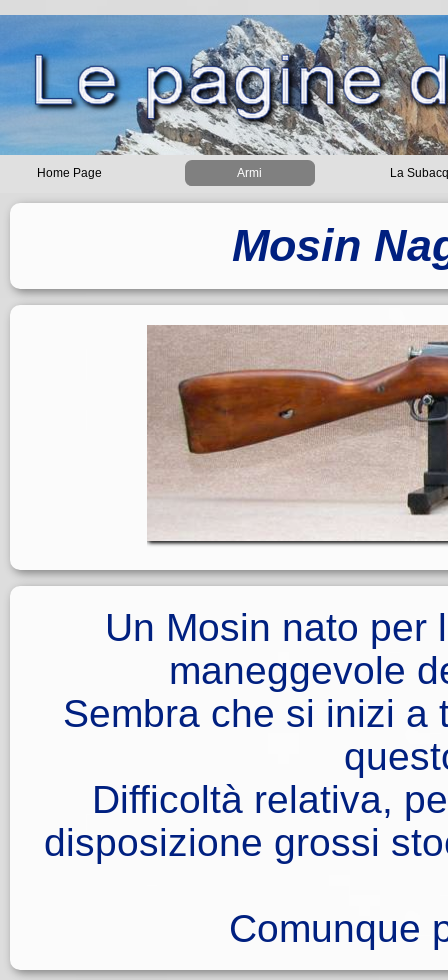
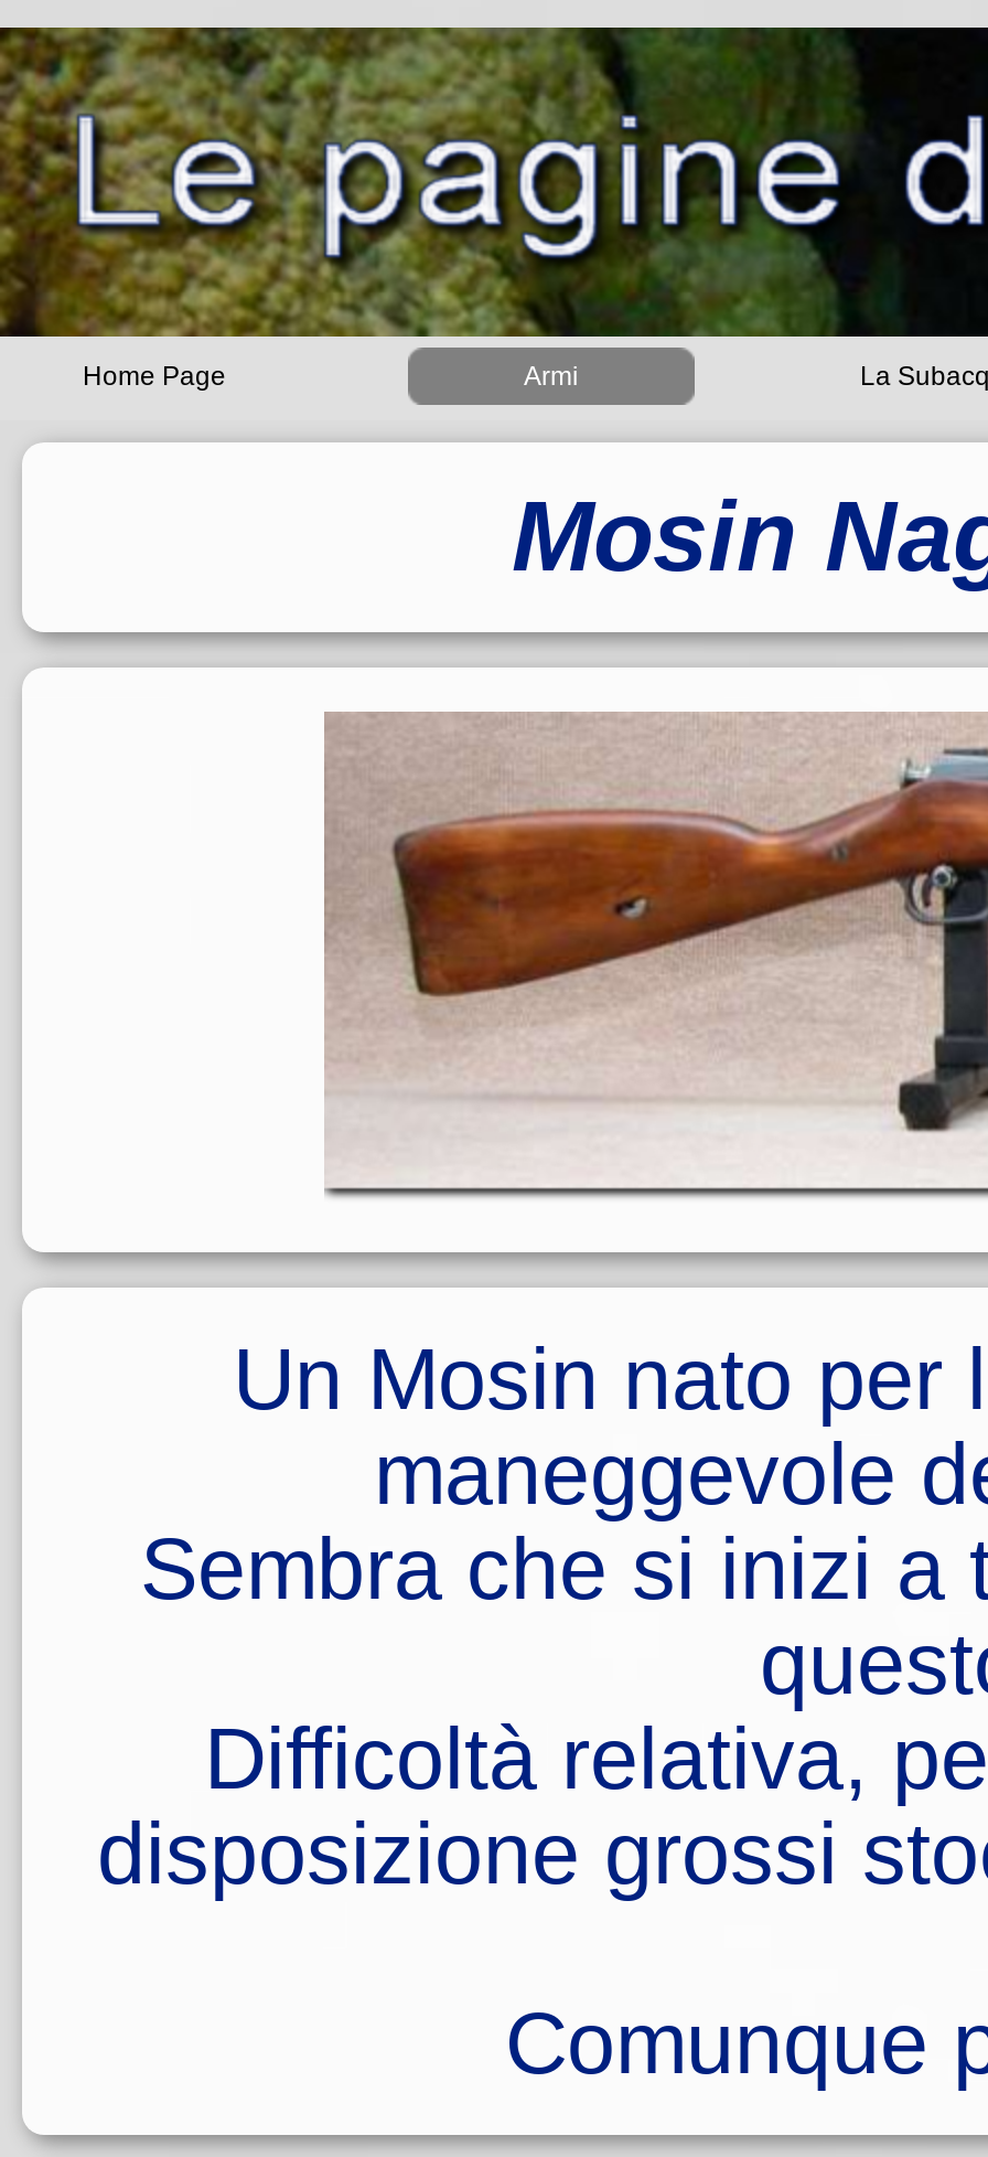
- [image]
+ [image]
